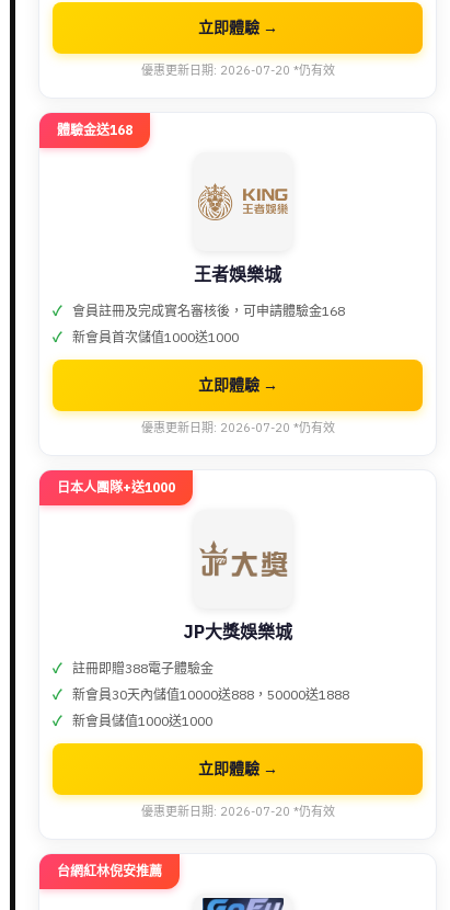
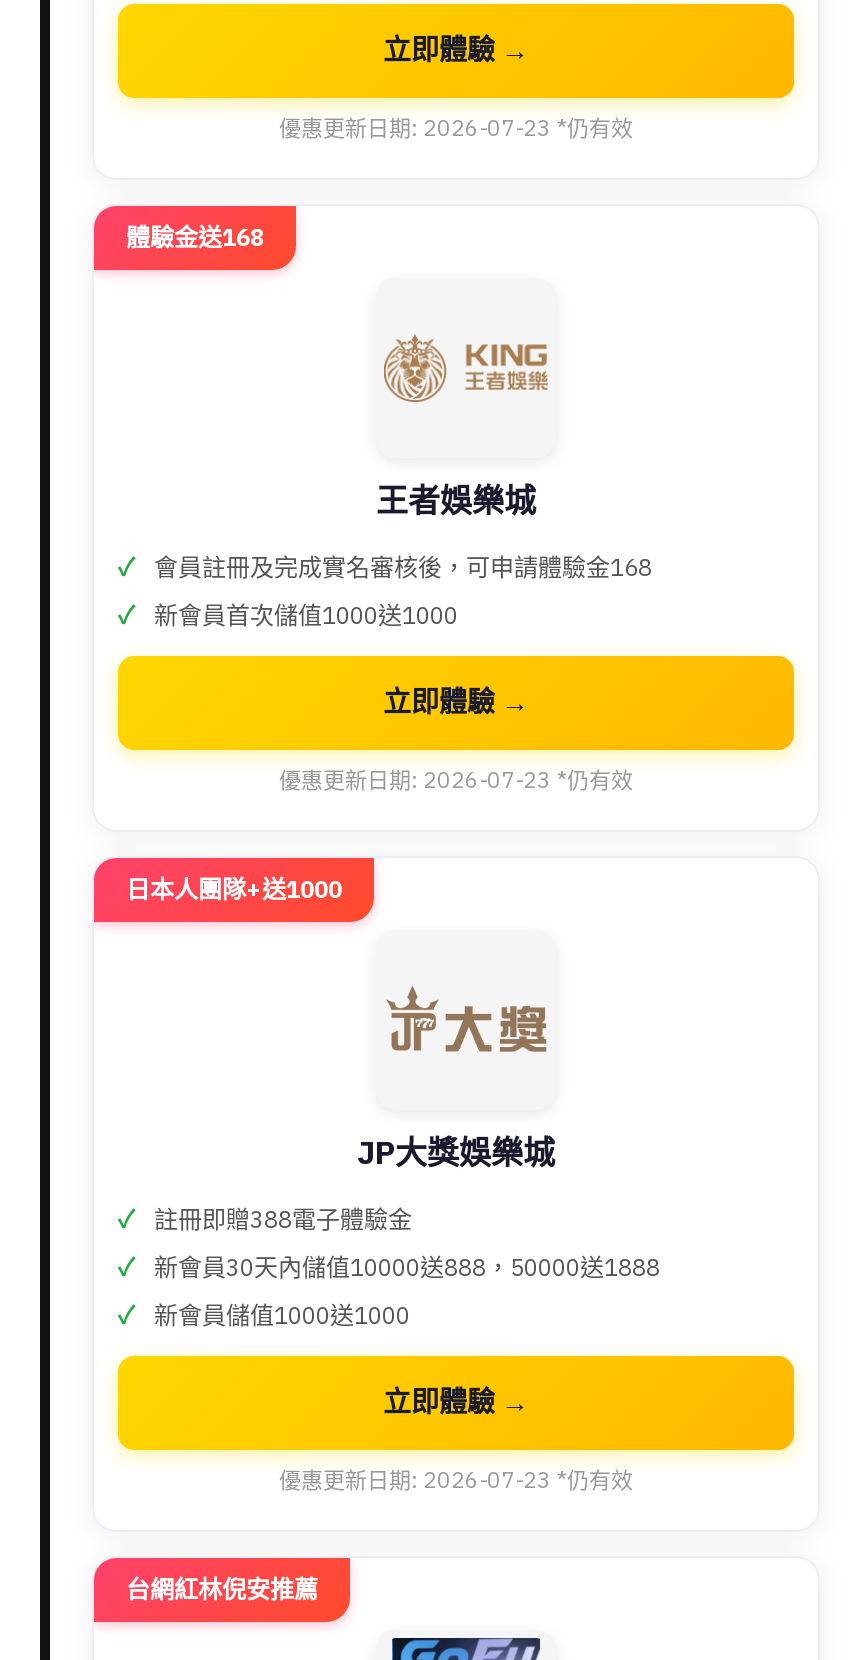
- 優惠更新日期: 2026-07-20 *仍有效
+ 優惠更新日期: 2026-07-23 *仍有效

- 優惠更新日期: 2026-07-20 *仍有效
+ 優惠更新日期: 2026-07-23 *仍有效

- 優惠更新日期: 2026-07-20 *仍有效
+ 優惠更新日期: 2026-07-23 *仍有效
